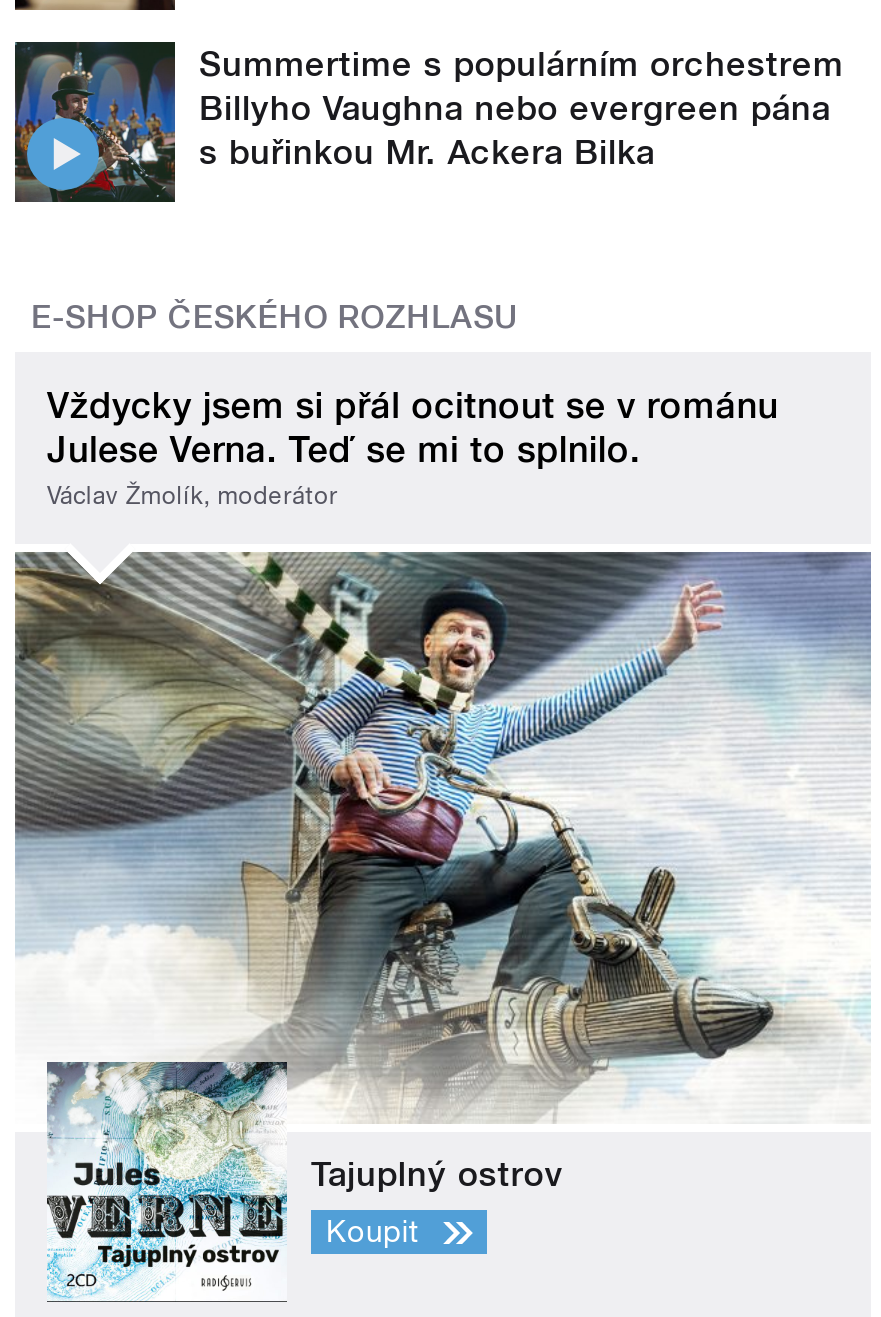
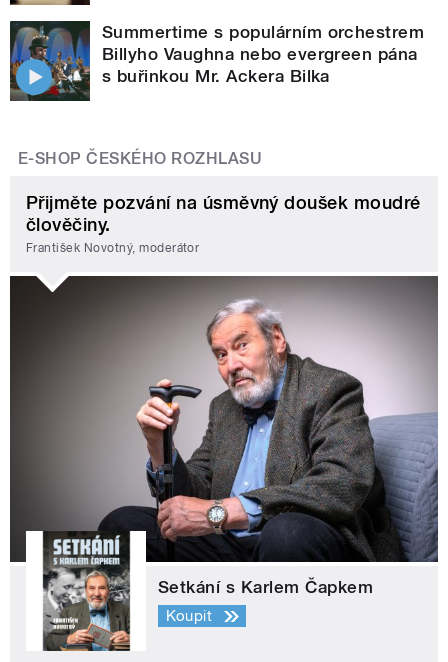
- Vždycky jsem si přál ocitnout se v románu
- Julese Verna. Teď se mi to splnilo.
- Václav Žmolík, moderátor
+ Přijměte pozvání na úsměvný doušek moudré
+ člověčiny.
+ František Novotný, moderátor

- [image]
- Tajuplný ostrov
+ [image]
+ Setkání s Karlem Čapkem
